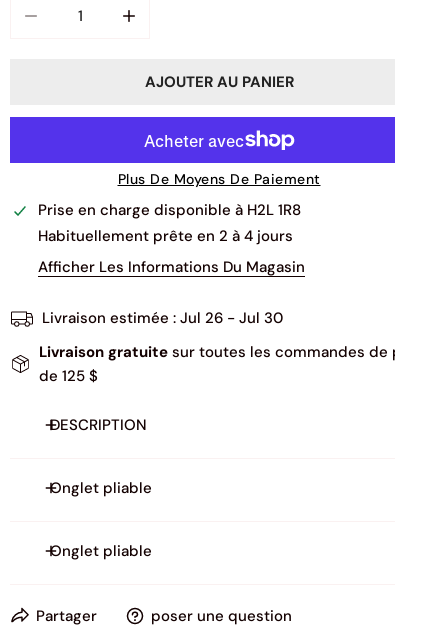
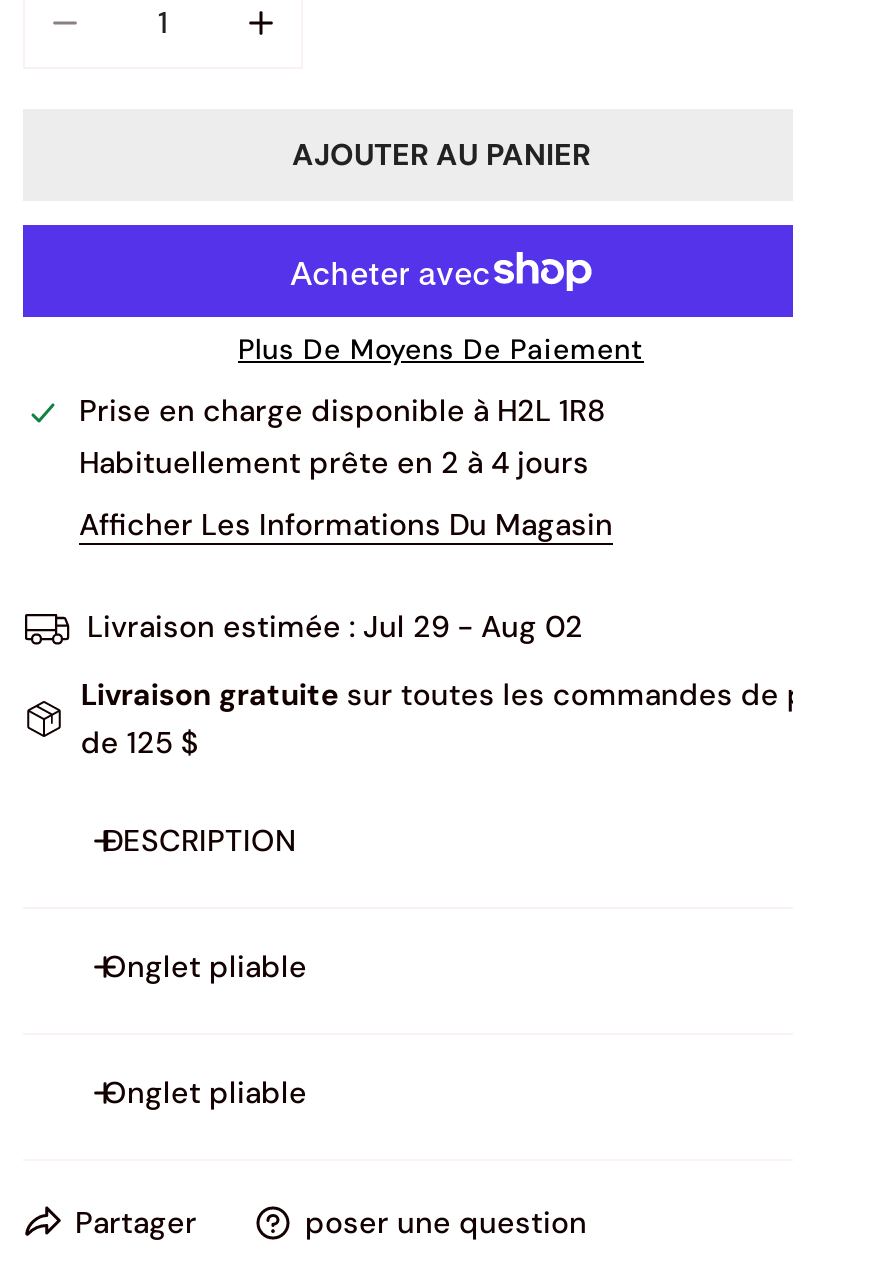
- Livraison estimée : Jul 26 - Jul 30
+ Livraison estimée : Jul 29 - Aug 02
